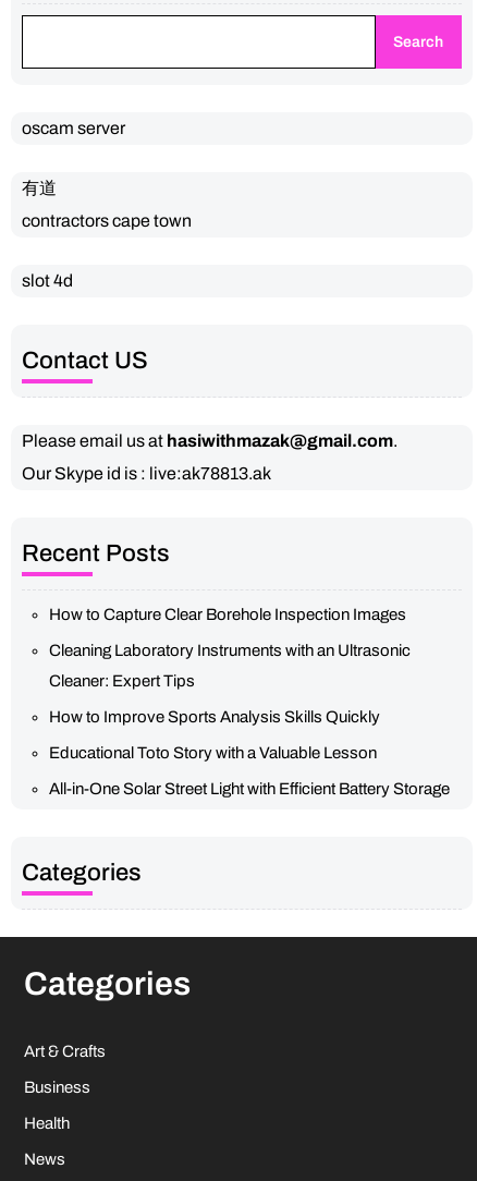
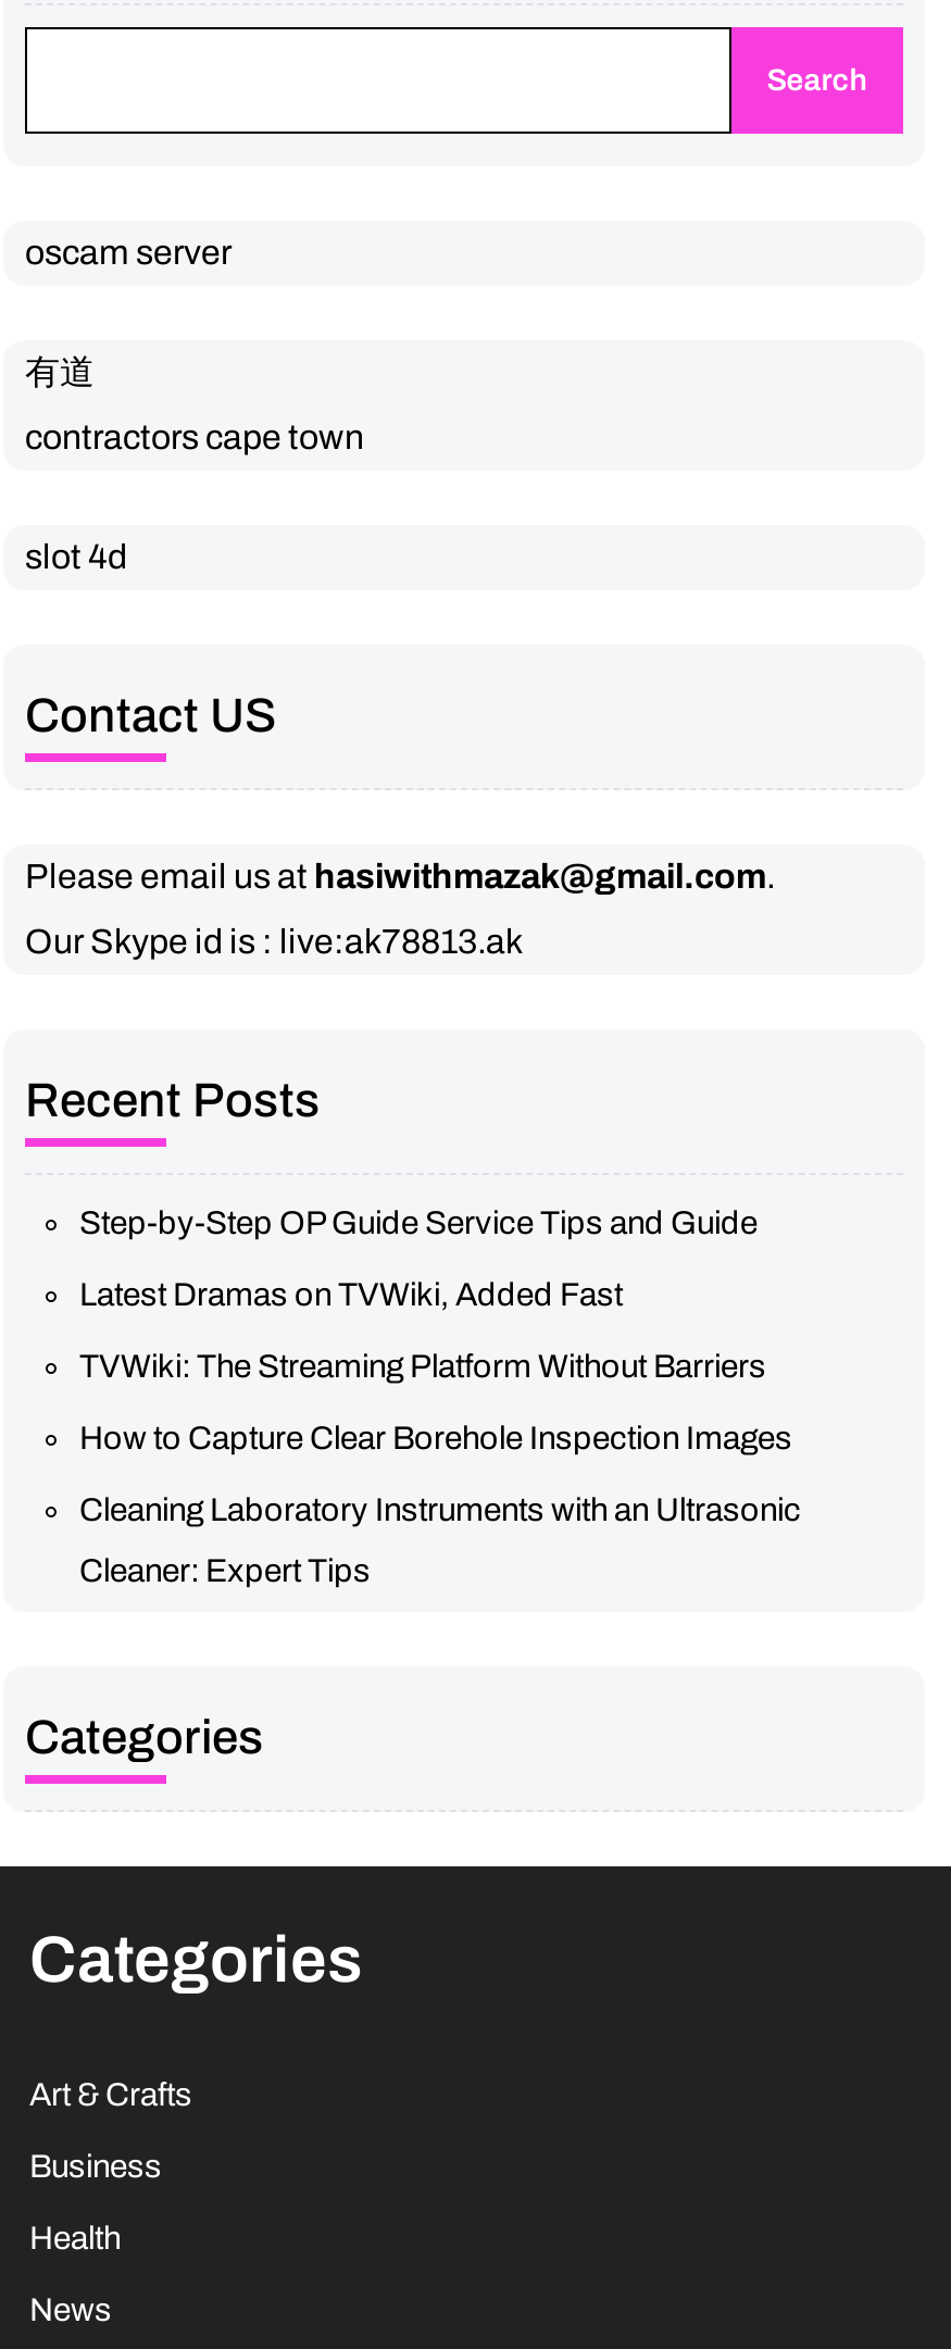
+ Step-by-Step OP Guide Service Tips and Guide
+ Latest Dramas on TVWiki, Added Fast
+ TVWiki: The Streaming Platform Without Barriers

moved down: How to Capture Clear Borehole Inspection Images | Cleaning Laboratory Instruments with an Ultrasonic | Cleaner: Expert Tips

- How to Improve Sports Analysis Skills Quickly
- Educational Toto Story with a Valuable Lesson
- All-in-One Solar Street Light with Efficient Battery Storage
